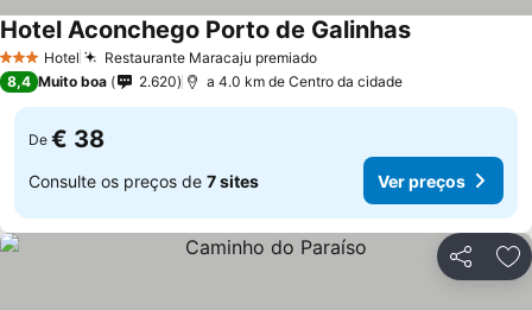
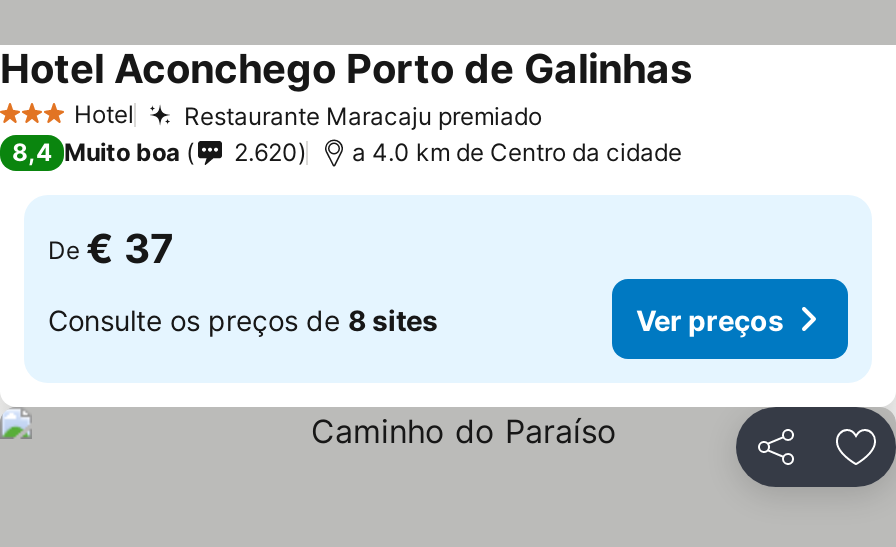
- De € 38
+ De € 37

- Consulte os preços de 7 sites
+ Consulte os preços de 8 sites
